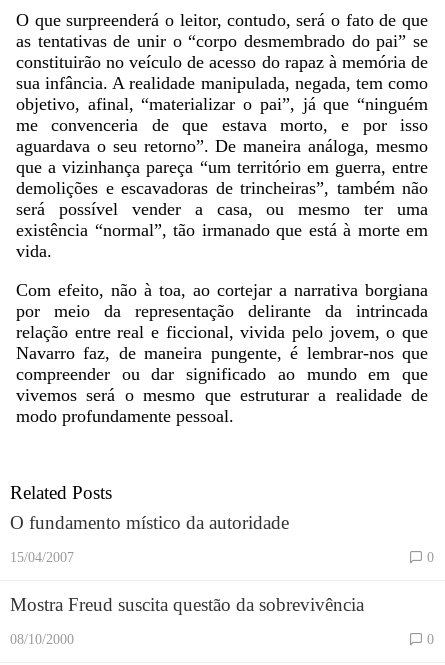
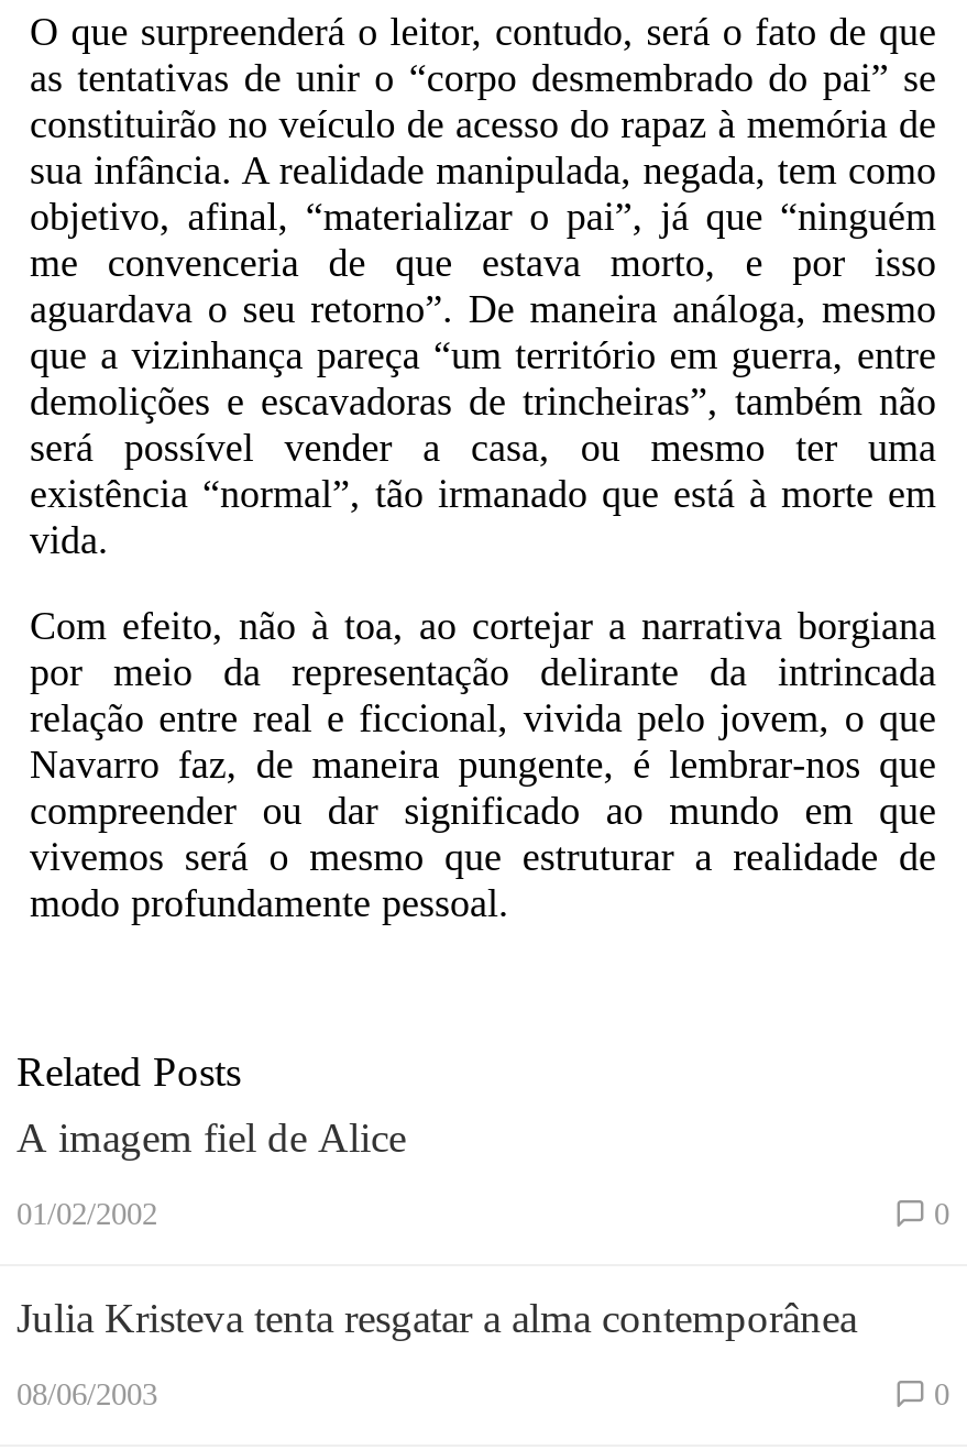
- O fundamento místico da autoridade
+ A imagem fiel de Alice

- 15/04/2007
+ 01/02/2002

- Mostra Freud suscita questão da sobrevivência
+ Julia Kristeva tenta resgatar a alma contemporânea

- 08/10/2000
+ 08/06/2003
